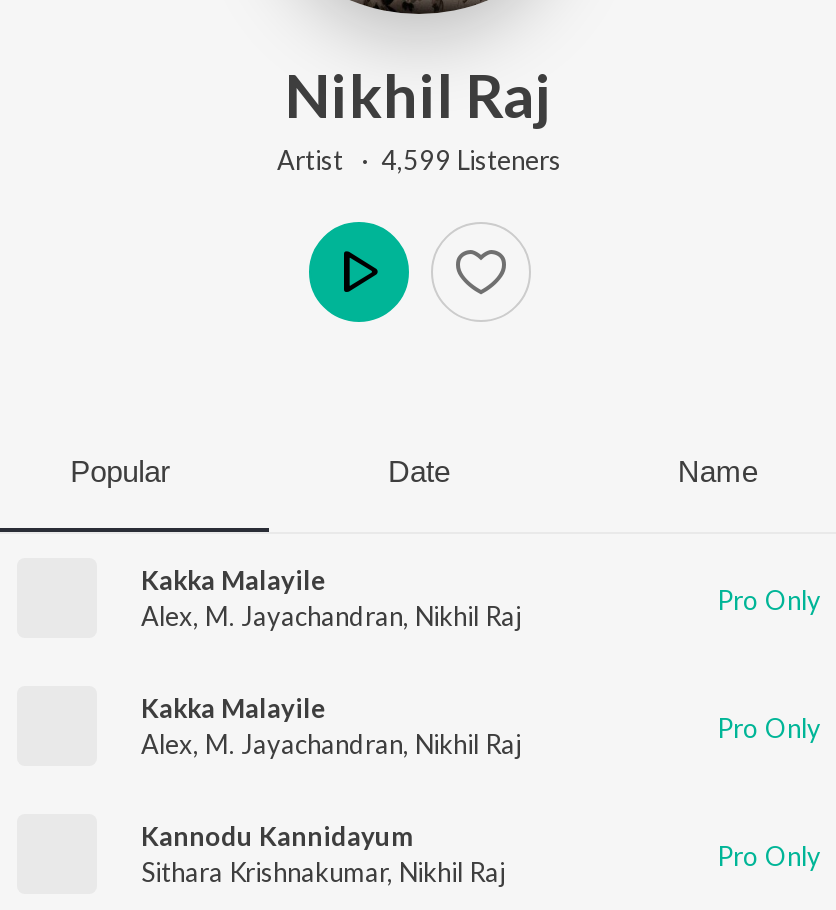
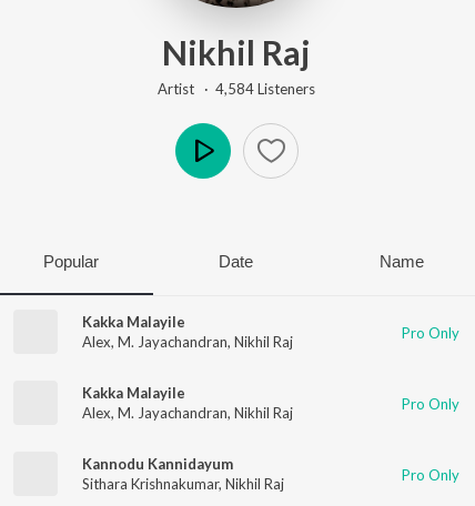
- Artist · 4,599 Listeners
+ Artist · 4,584 Listeners
